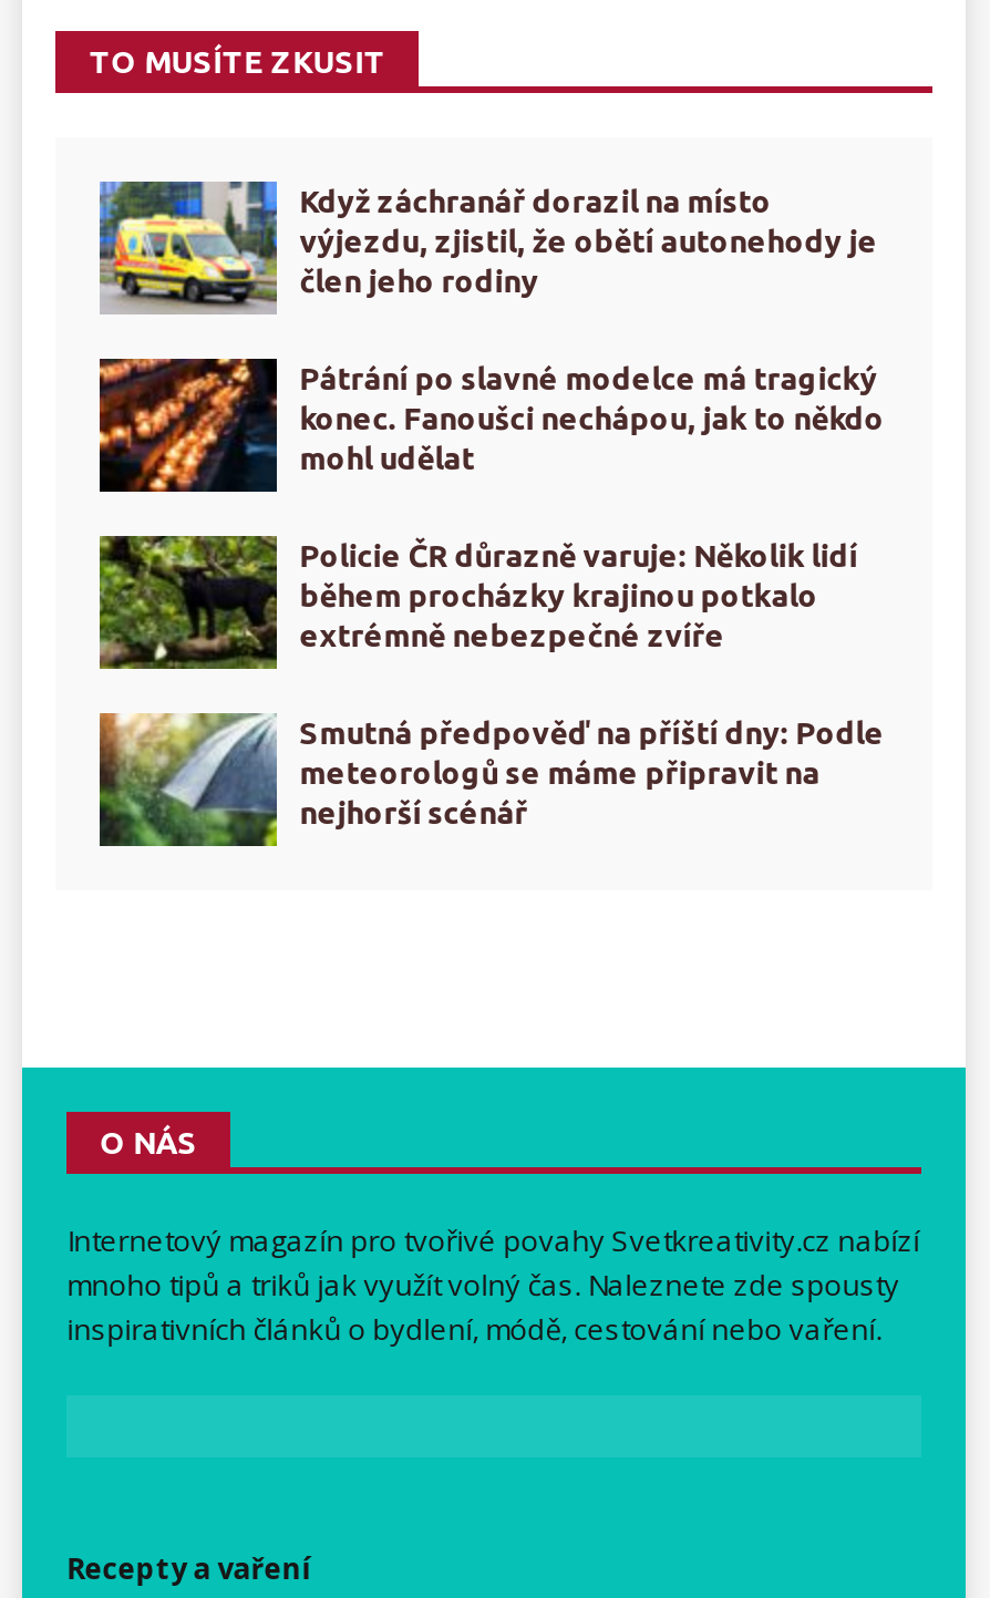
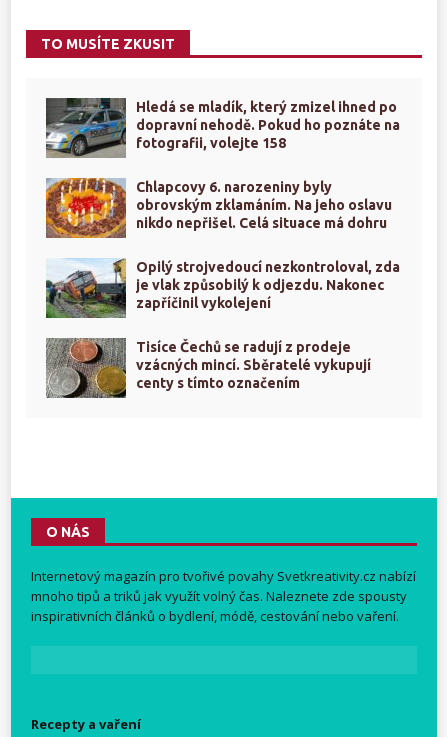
- [image]
- Když záchranář dorazil na místo
- výjezdu, zjistil, že obětí autonehody je
- člen jeho rodiny
+ [image]
+ Hledá se mladík, který zmizel ihned po
+ dopravní nehodě. Pokud ho poznáte na
+ fotografii, volejte 158

- [image]
- Pátrání po slavné modelce má tragický
- konec. Fanoušci nechápou, jak to někdo
- mohl udělat
+ [image]
+ Chlapcovy 6. narozeniny byly
+ obrovským zklamáním. Na jeho oslavu
+ nikdo nepřišel. Celá situace má dohru

- [image]
- Policie ČR důrazně varuje: Několik lidí
- během procházky krajinou potkalo
- extrémně nebezpečné zvíře
+ [image]
+ Opilý strojvedoucí nezkontroloval, zda
+ je vlak způsobilý k odjezdu. Nakonec
+ zapříčinil vykolejení

- [image]
- Smutná předpověď na příští dny: Podle
- meteorologů se máme připravit na
- nejhorší scénář
+ [image]
+ Tisíce Čechů se radují z prodeje
+ vzácných mincí. Sběratelé vykupují
+ centy s tímto označením
